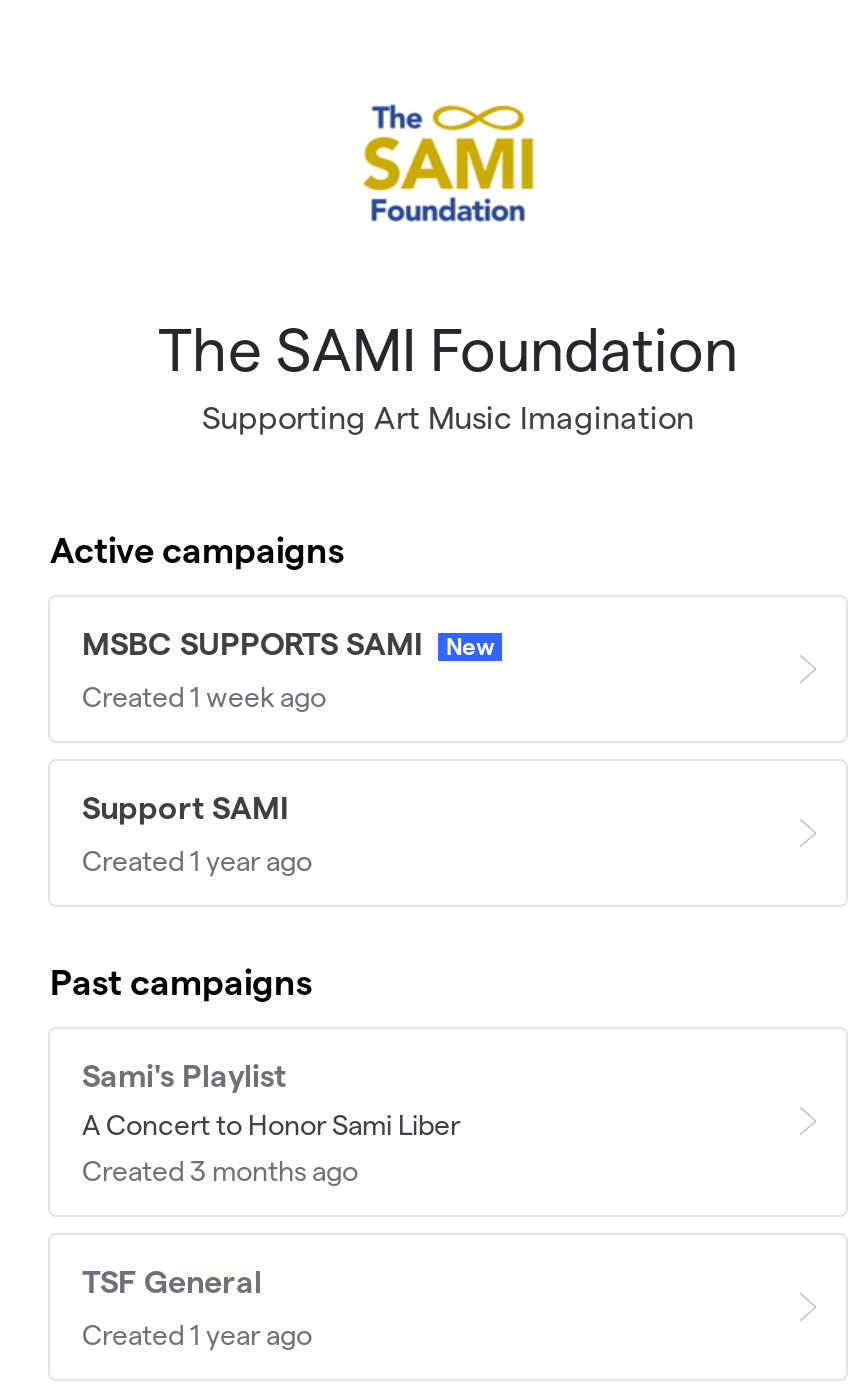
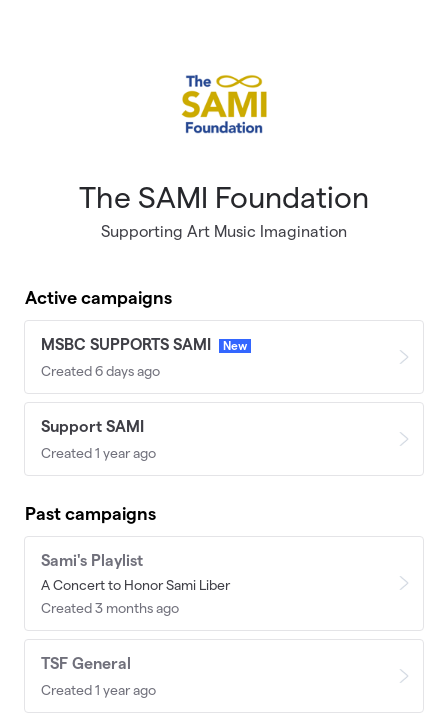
- Created 1 week ago
+ Created 6 days ago
